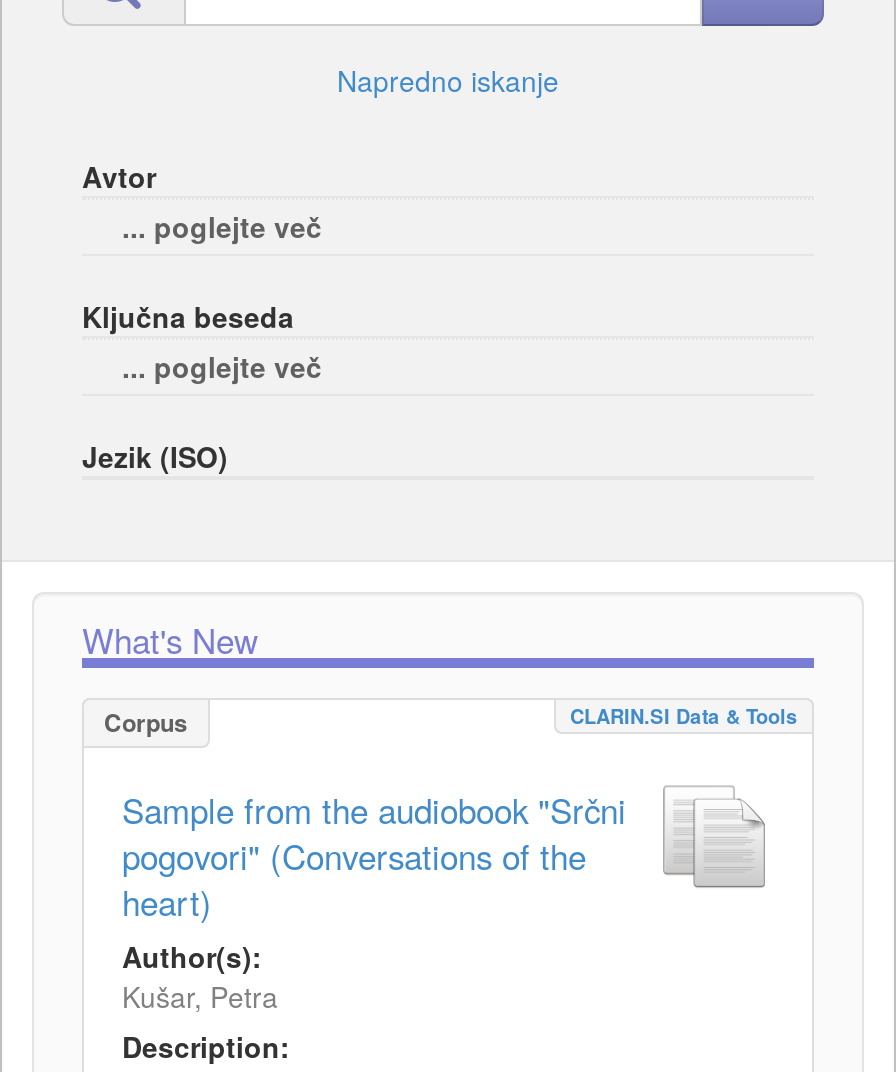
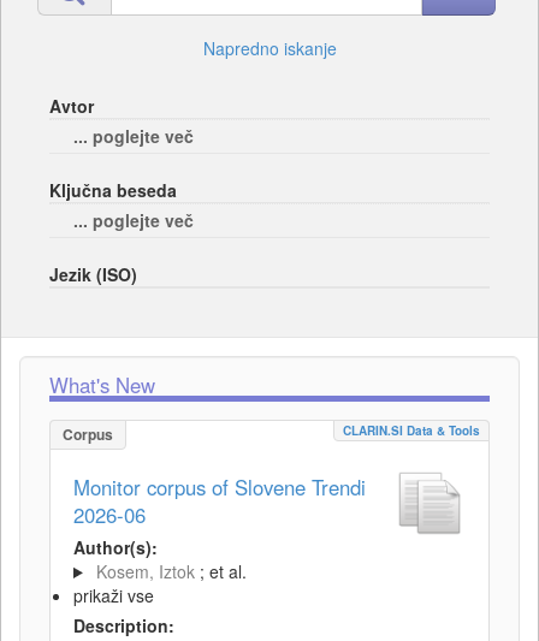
- Sample from the audiobook "Srčni
- pogovori" (Conversations of the
- heart)
+ Monitor corpus of Slovene Trendi
+ 2026-06

moved up: Author(s):

- Kušar, Petra
+ Kosem, Iztok ; et al.
+ prikaži vse
